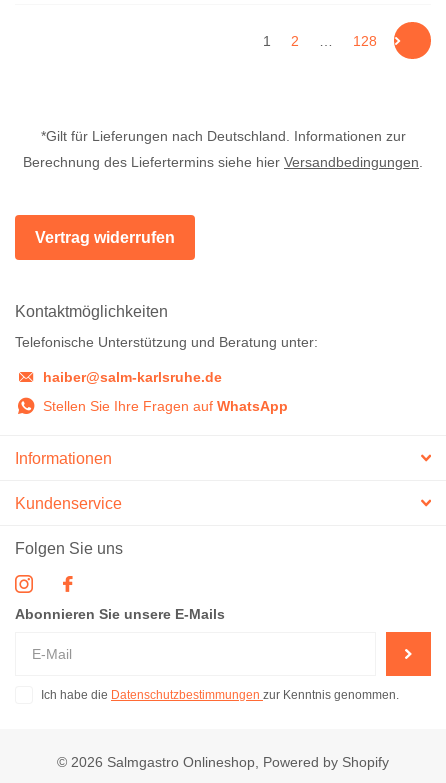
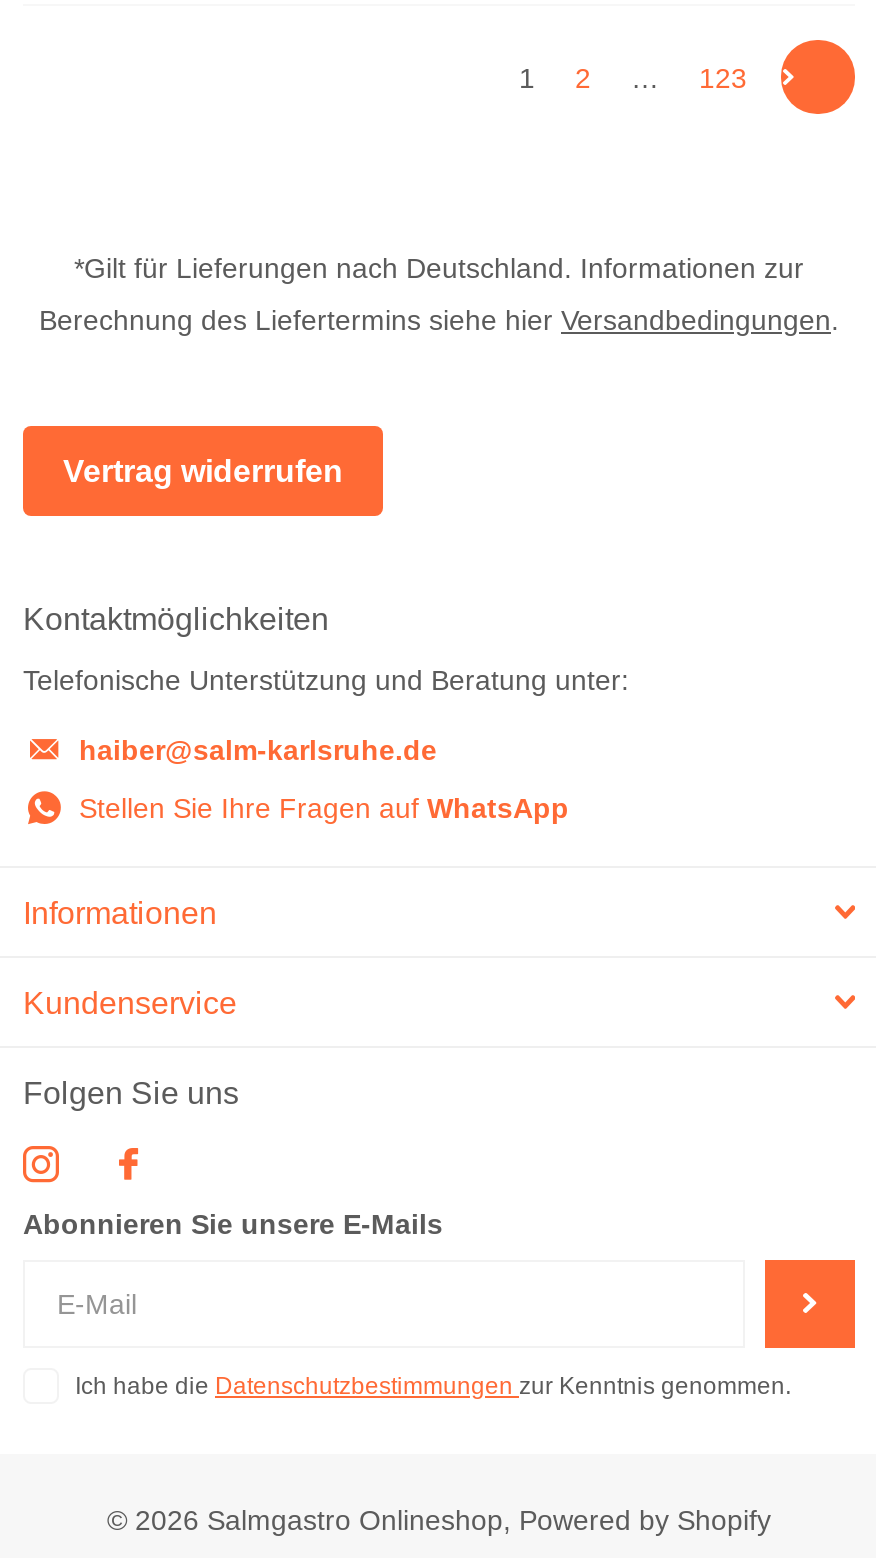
- 128
+ 123
